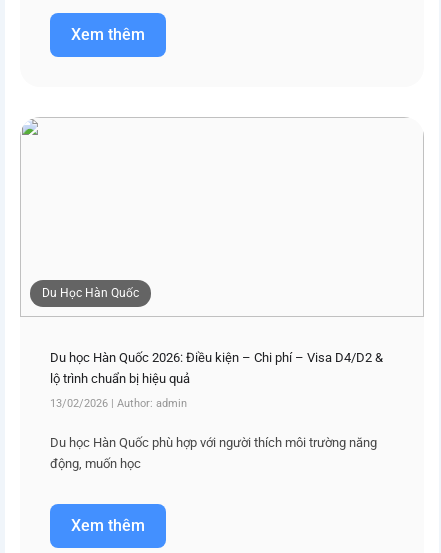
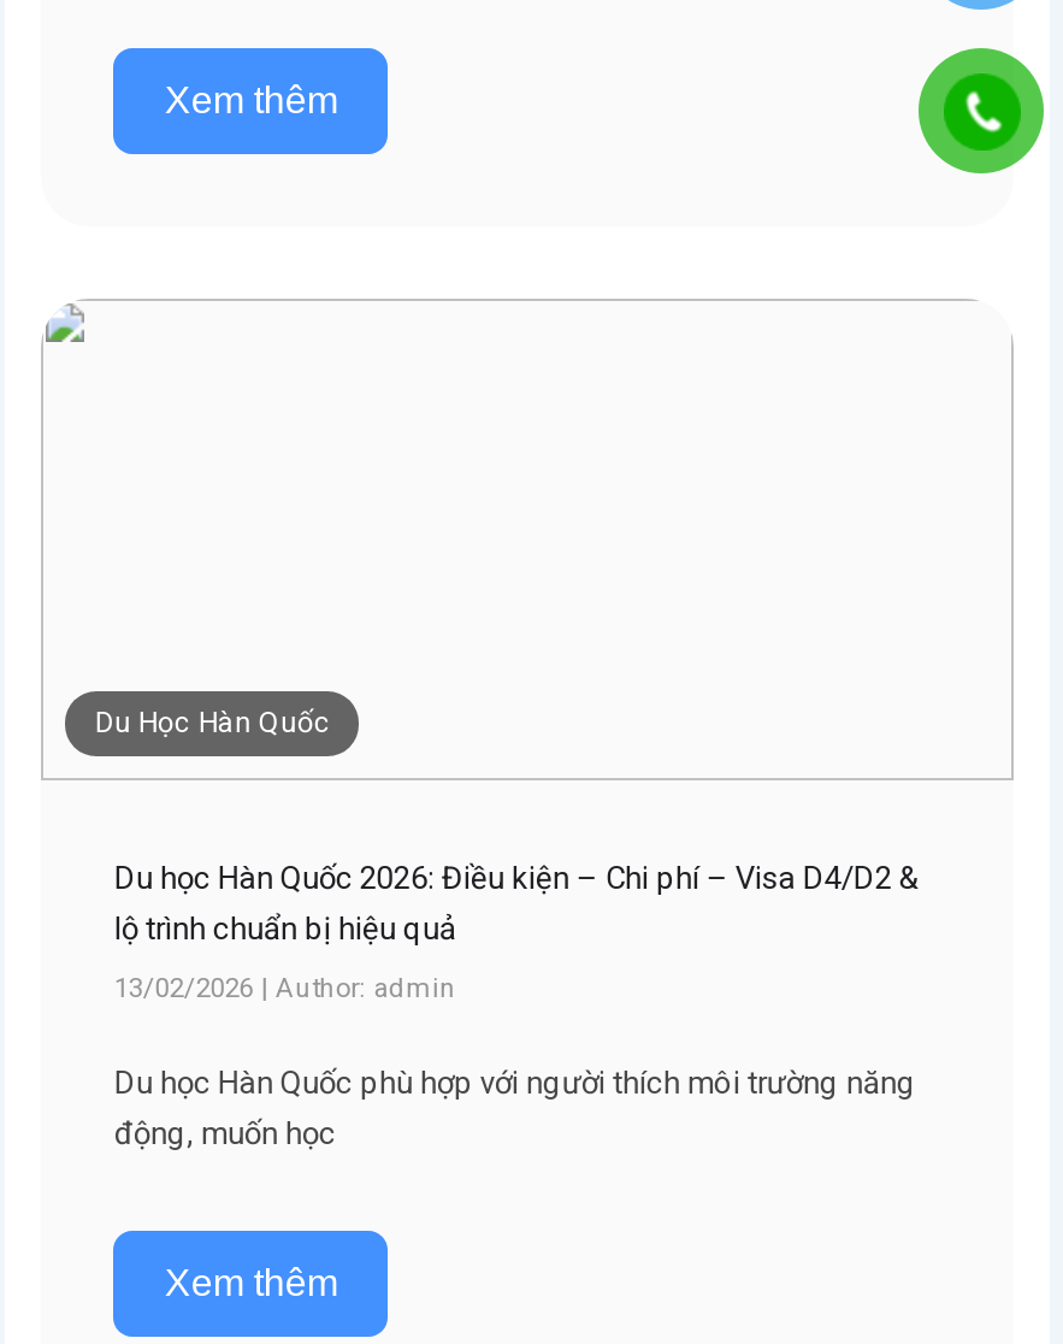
+ [image]
